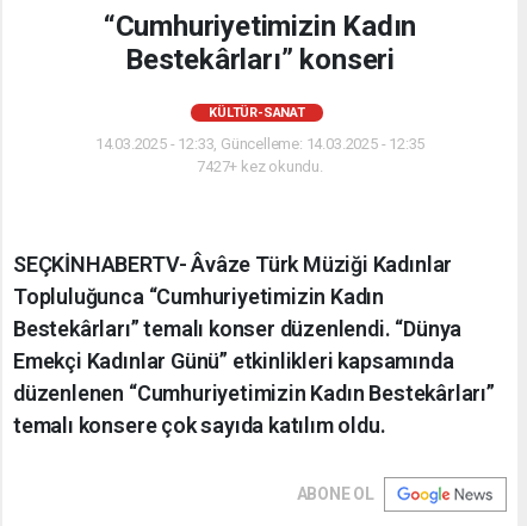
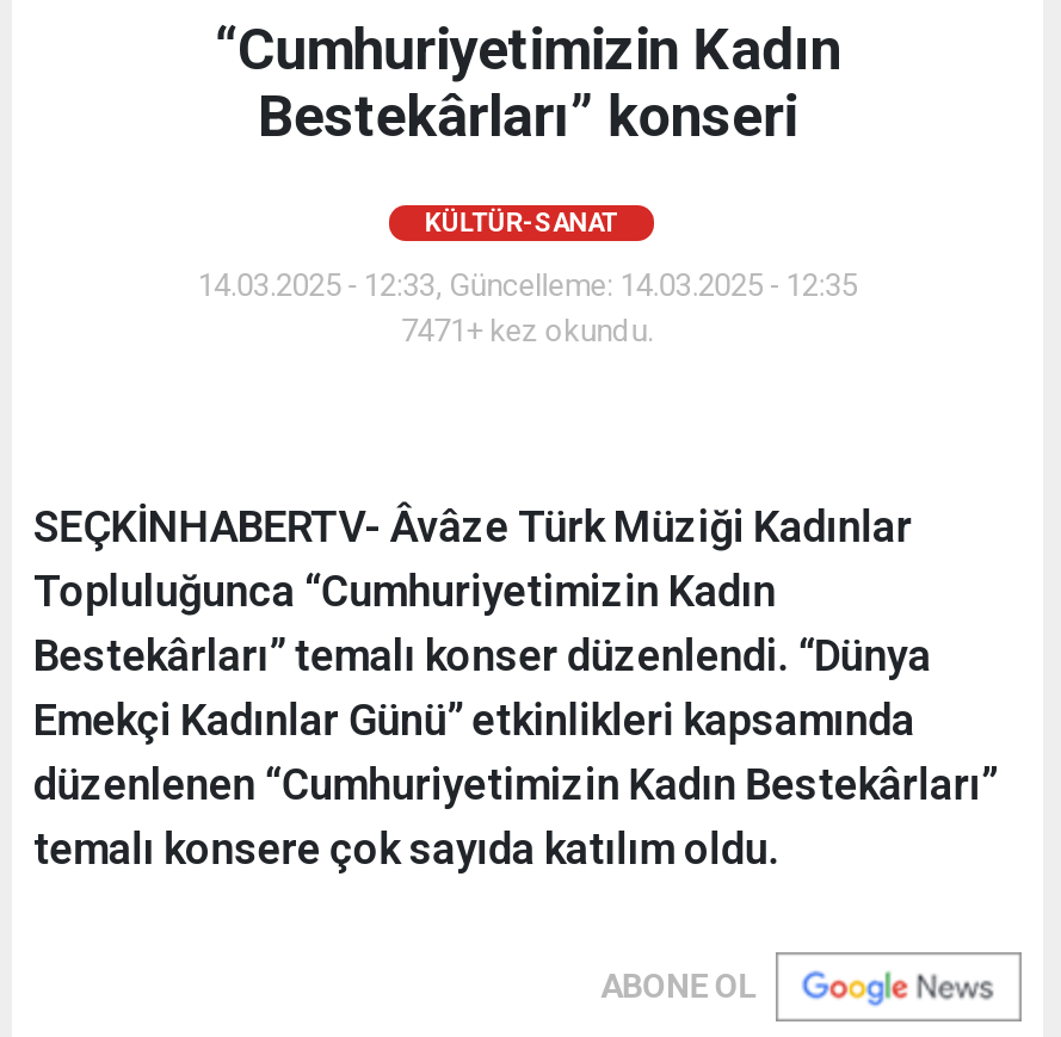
- 7427+ kez okundu.
+ 7471+ kez okundu.
